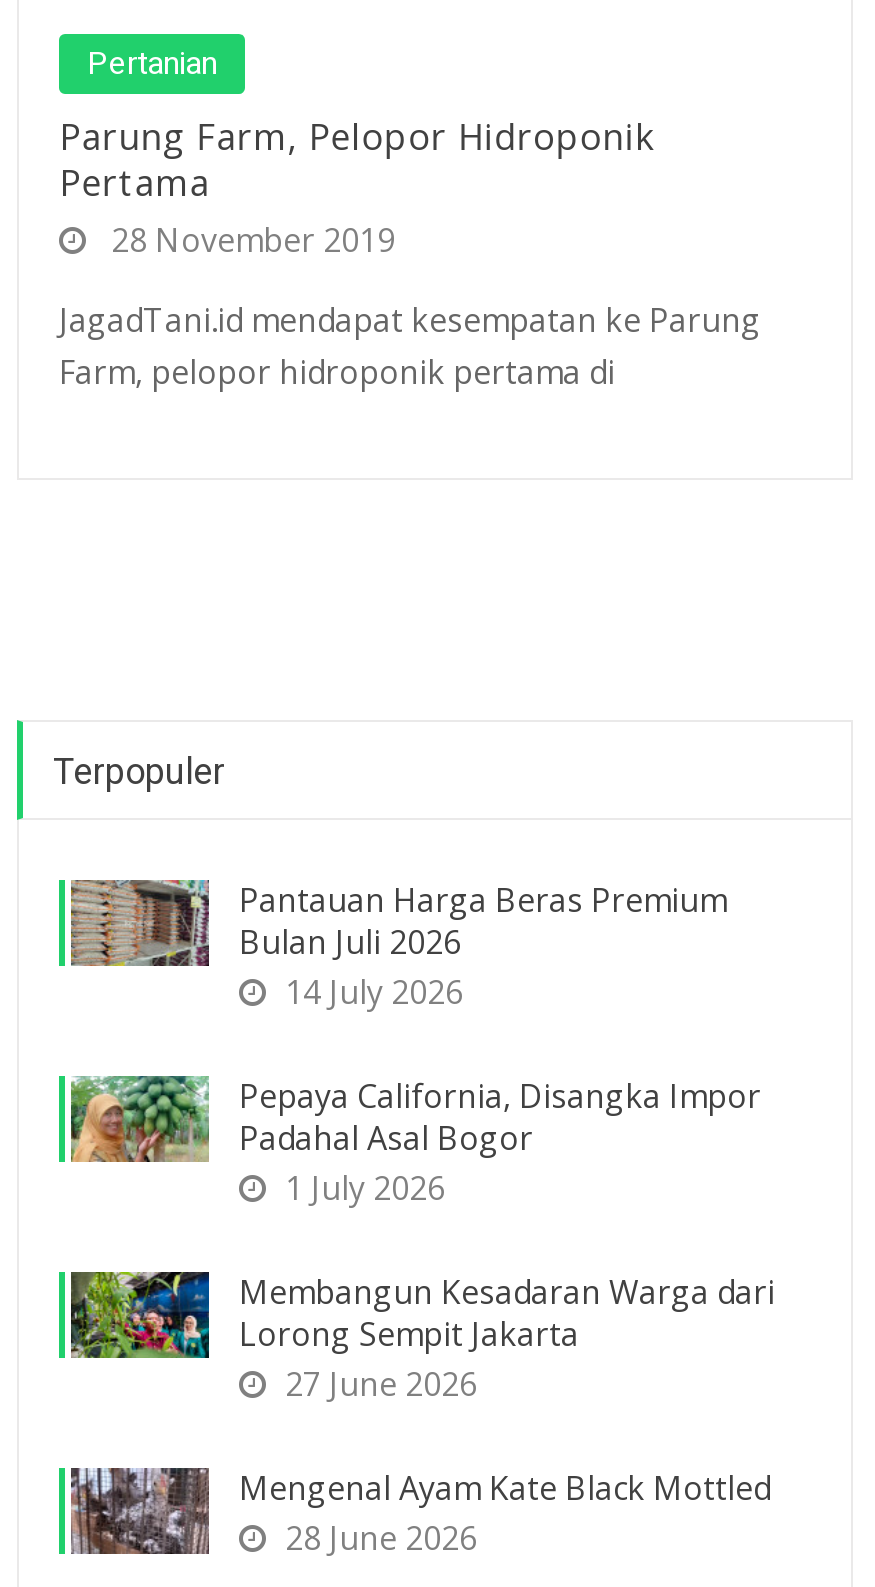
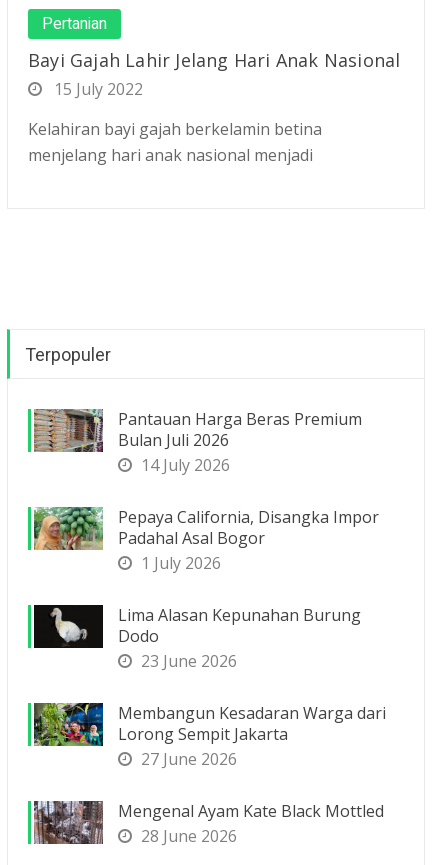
- Parung Farm, Pelopor Hidroponik
- Pertama
- 28 November 2019
+ Bayi Gajah Lahir Jelang Hari Anak Nasional
+ 15 July 2022

- JagadTani.id mendapat kesempatan ke Parung
- Farm, pelopor hidroponik pertama di
+ Kelahiran bayi gajah berkelamin betina
+ menjelang hari anak nasional menjadi

moved up: [image] | Terpopuler | Pantauan Harga Beras Premium | Bulan Juli 2026 | 14 July 2026 | Pepaya California, Disangka Impor | Padahal Asal Bogor | 1 July 2026

+ [image]
+ Lima Alasan Kepunahan Burung
+ Dodo
+ 23 June 2026
